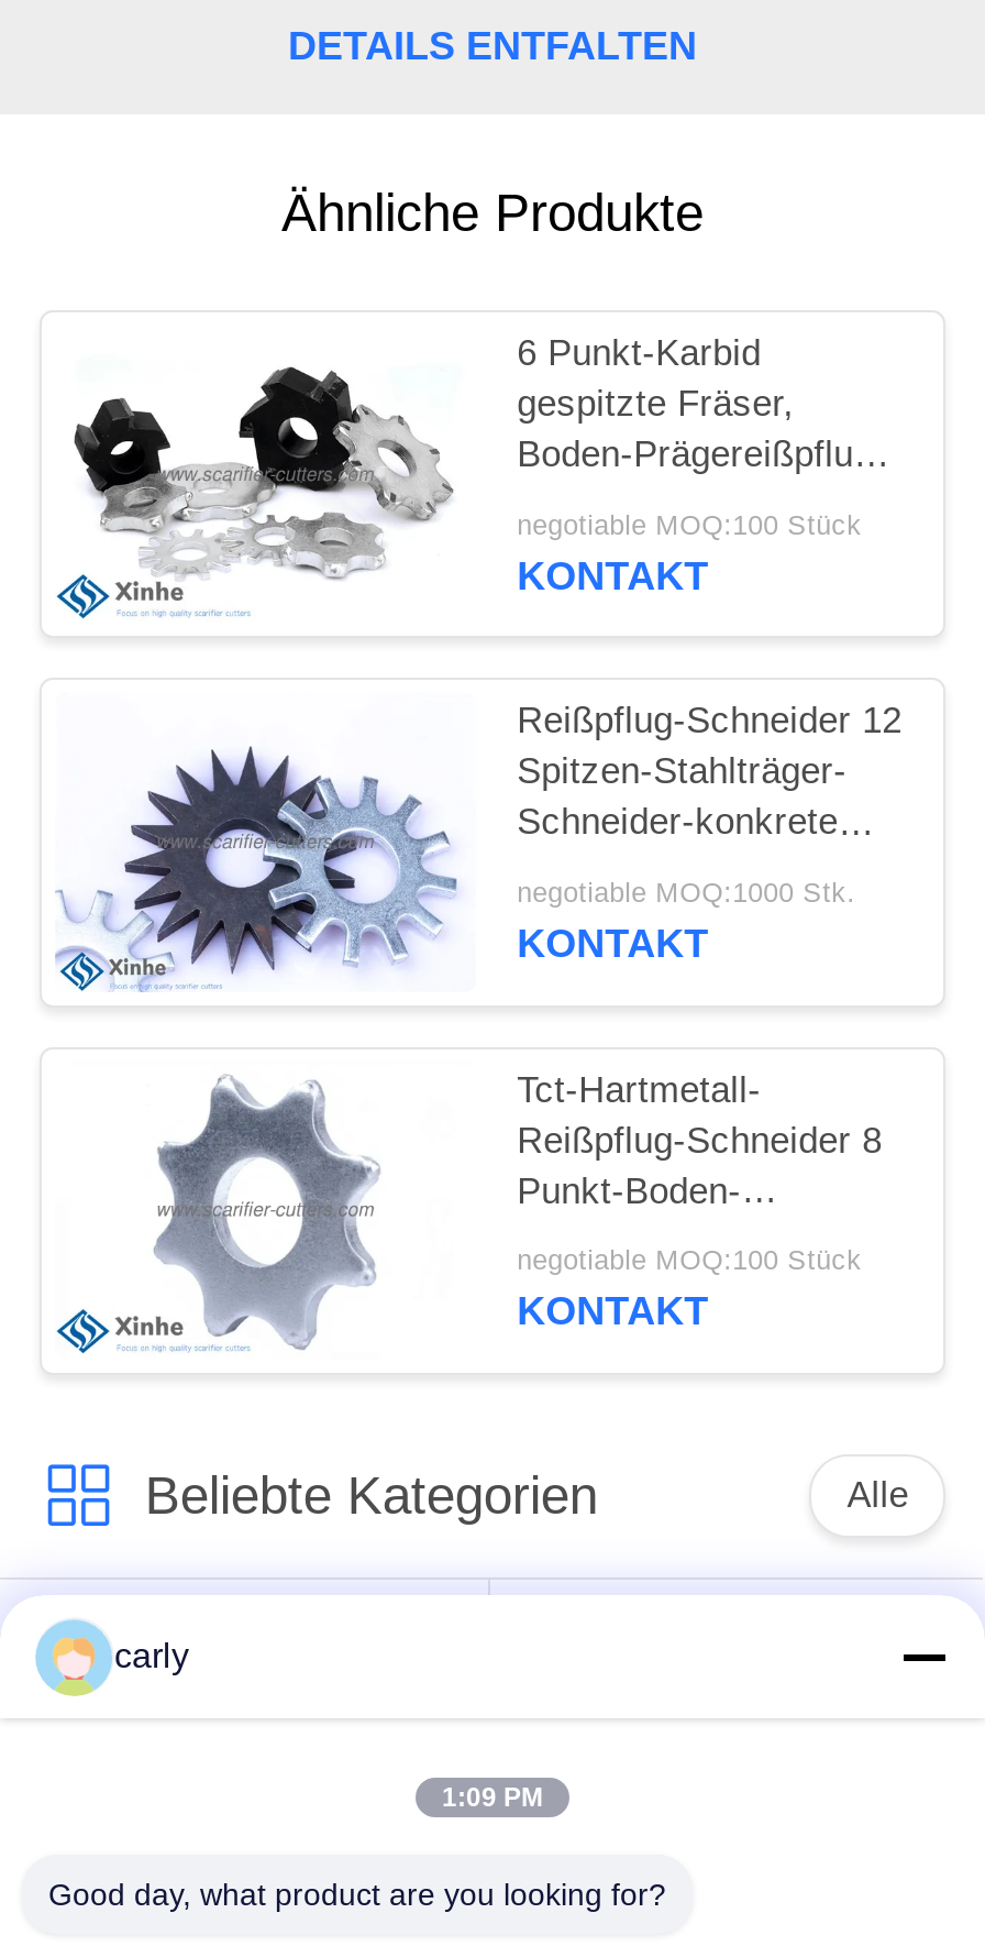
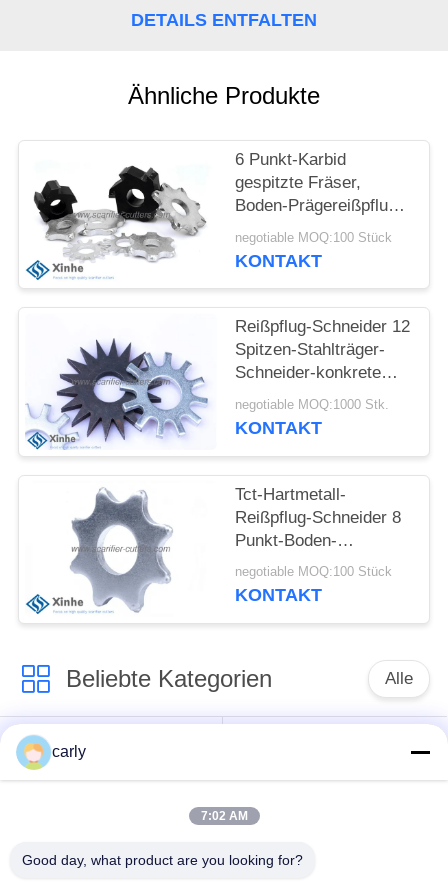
- 1:09 PM
+ 7:02 AM
